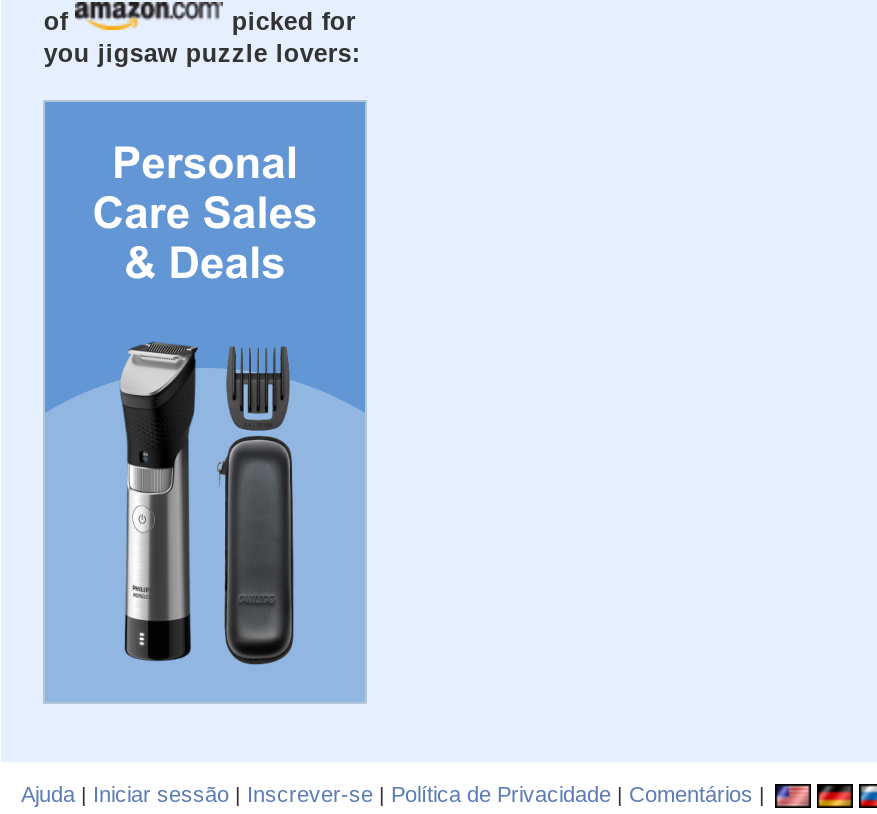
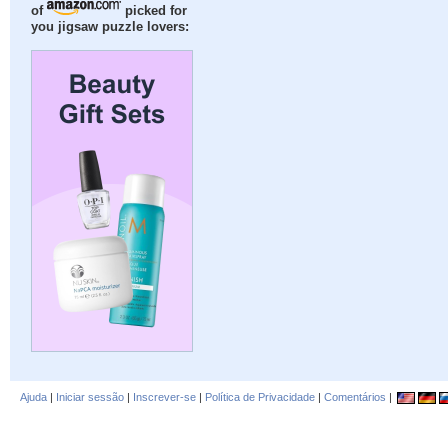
- [image]
+ [image]
